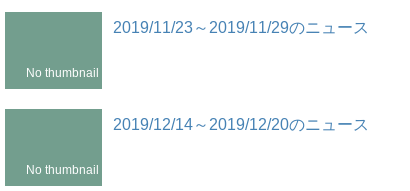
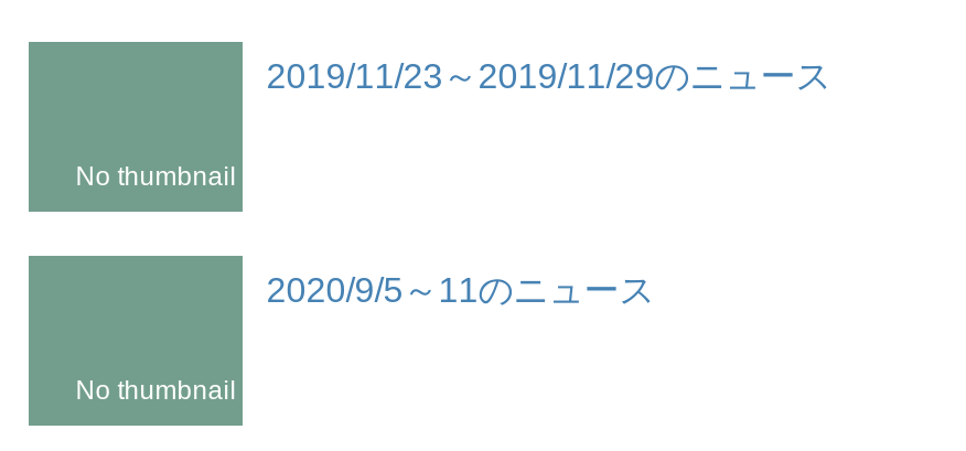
- 2019/12/14～2019/12/20のニュース
+ 2020/9/5～11のニュース
